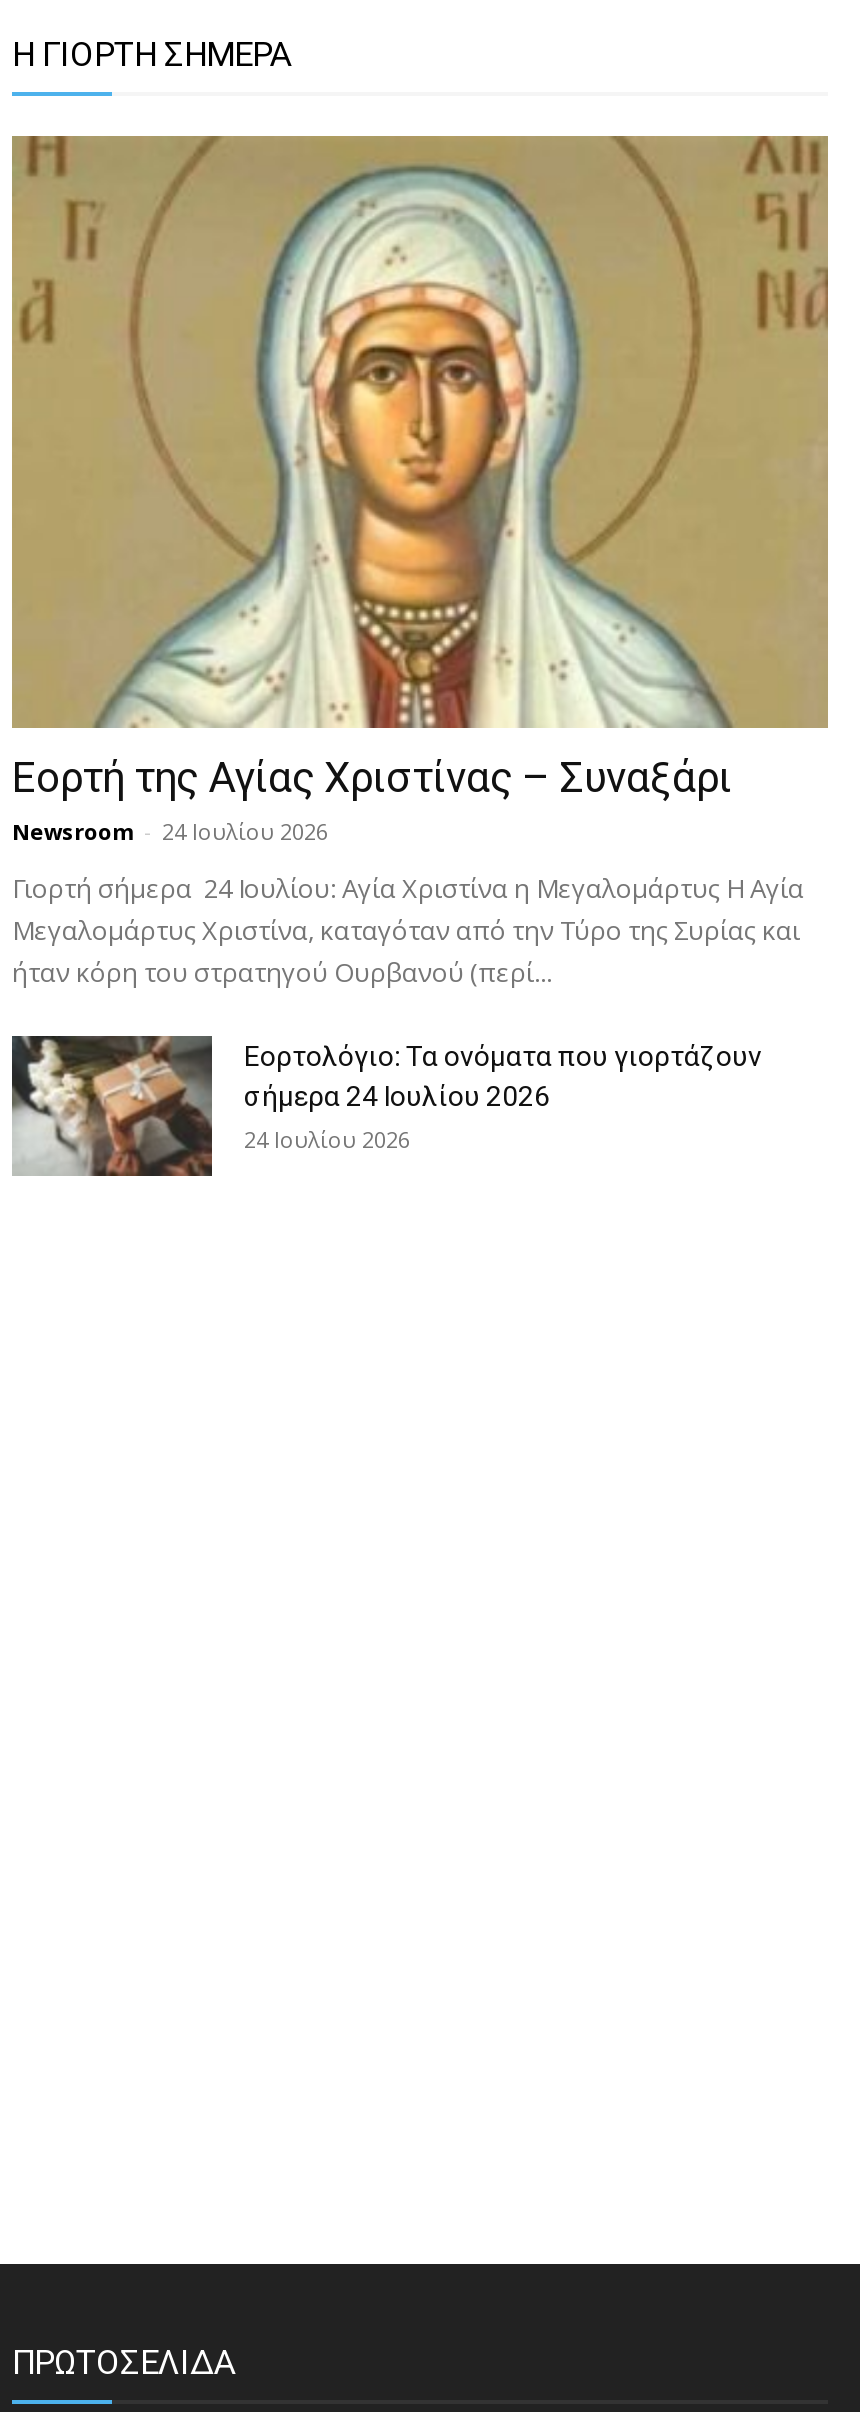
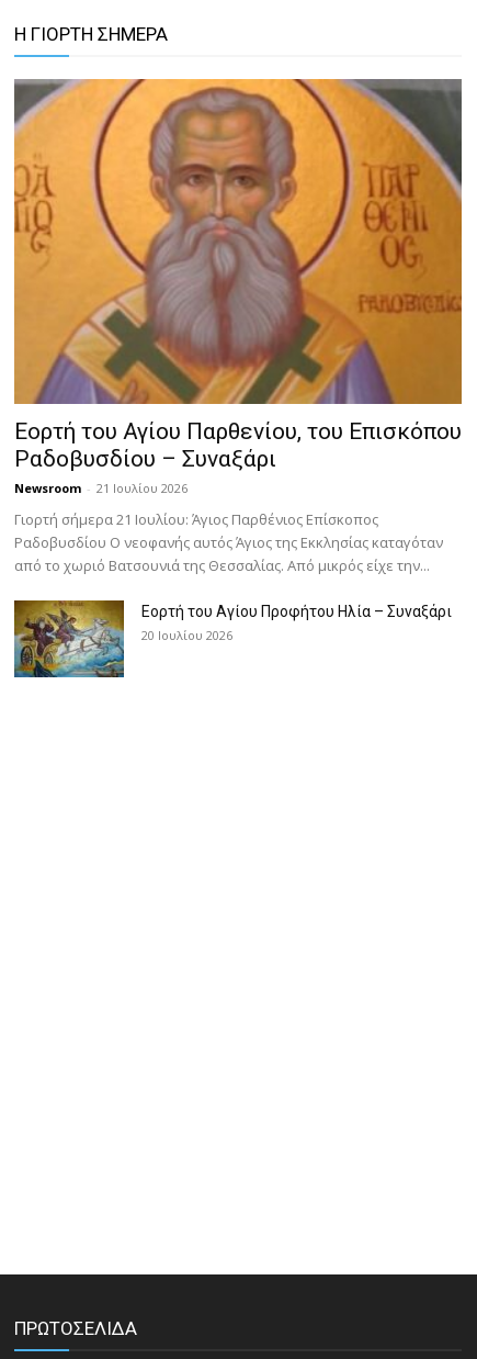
- [image]
- Εορτή της Αγίας Χριστίνας – Συναξάρι
- Newsroom - 24 Ιουλίου 2026
+ [image]
+ Εορτή του Αγίου Παρθενίου, του Επισκόπου
+ Ραδοβυσδίου – Συναξάρι
+ Newsroom - 21 Ιουλίου 2026

- Γιορτή σήμερα 24 Ιουλίου: Αγία Χριστίνα η Μεγαλομάρτυς Η Αγία
- Μεγαλομάρτυς Χριστίνα, καταγόταν από την Τύρο της Συρίας και
- ήταν κόρη του στρατηγού Ουρβανού (περί...
+ Γιορτή σήμερα 21 Ιουλίου: Άγιος Παρθένιος Επίσκοπος
+ Ραδοβυσδίου Ο νεοφανής αυτός Άγιος της Εκκλησίας καταγόταν
+ από το χωριό Βατσουνιά της Θεσσαλίας. Από μικρός είχε την...

- [image]
- Εορτολόγιο: Τα ονόματα που γιορτάζουν
- σήμερα 24 Ιουλίου 2026
- 24 Ιουλίου 2026
+ [image]
+ Εορτή του Αγίου Προφήτου Ηλία – Συναξάρι
+ 20 Ιουλίου 2026
